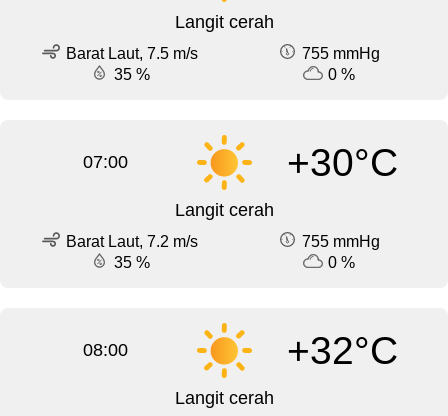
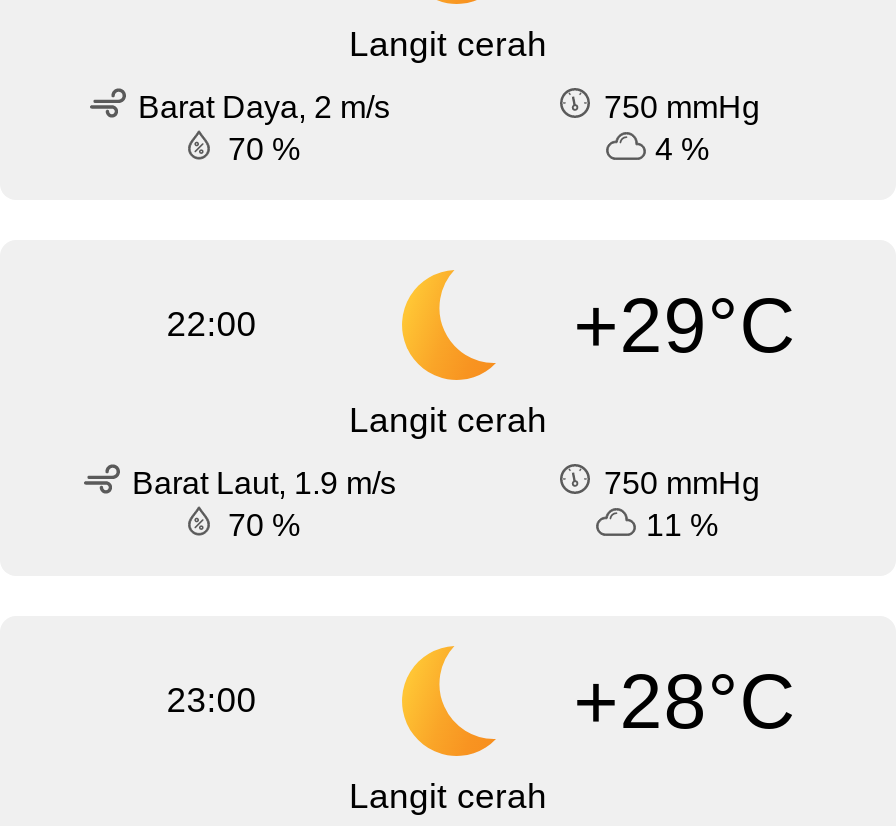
- Barat Laut, 7.5 m/s
- 755 mmHg
- 35 %
- 0 %
+ Barat Daya, 2 m/s
+ 750 mmHg
+ 70 %
+ 4 %

- [image]
- 07:00
- +30°C
+ [image]
+ 22:00
+ +29°C

- Barat Laut, 7.2 m/s
- 755 mmHg
- 35 %
- 0 %
+ Barat Laut, 1.9 m/s
+ 750 mmHg
+ 70 %
+ 11 %

- [image]
- 08:00
- +32°C
+ [image]
+ 23:00
+ +28°C
